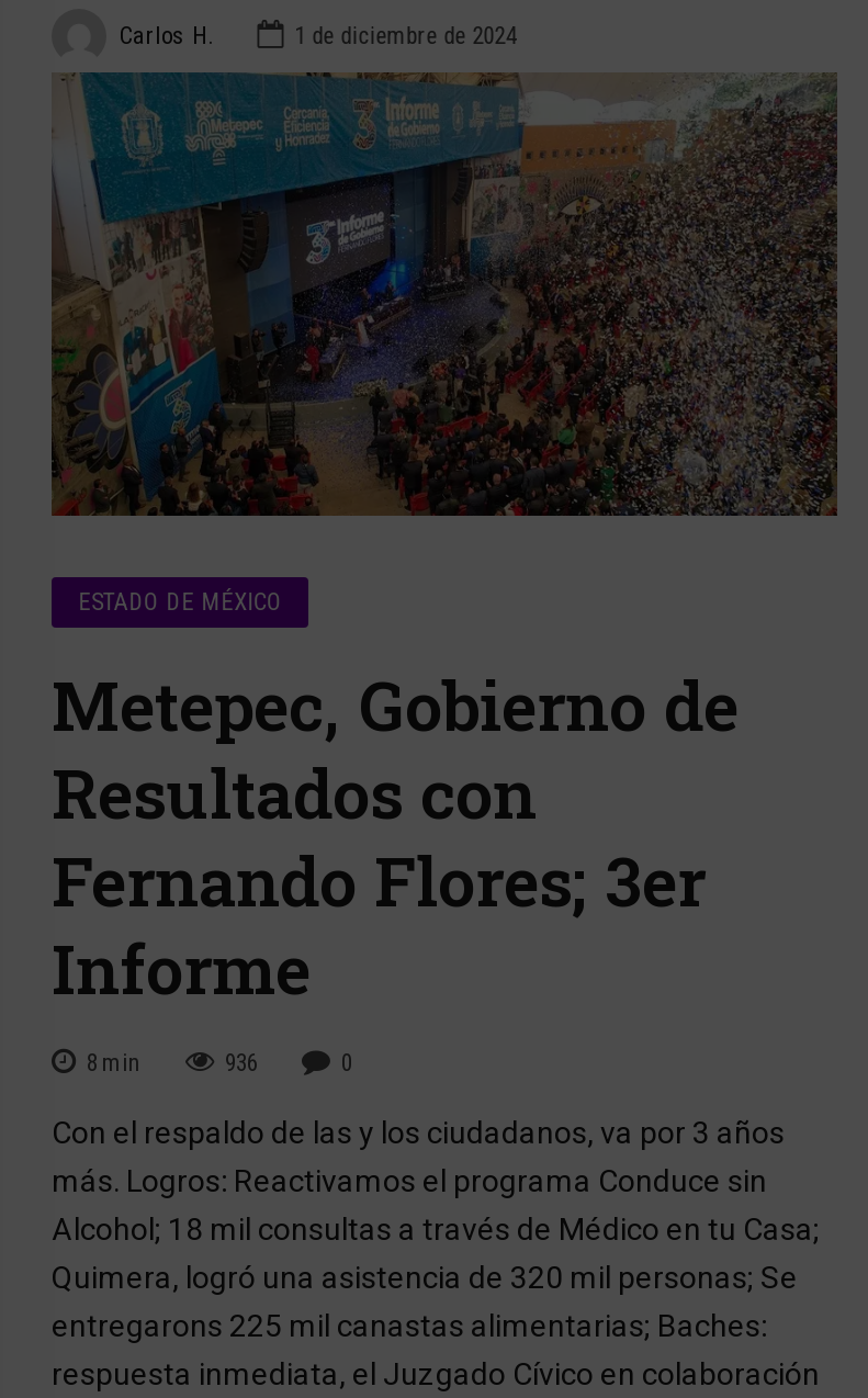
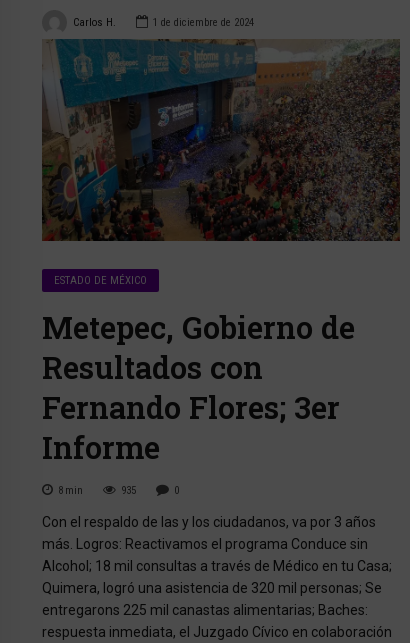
- 936
+ 935
